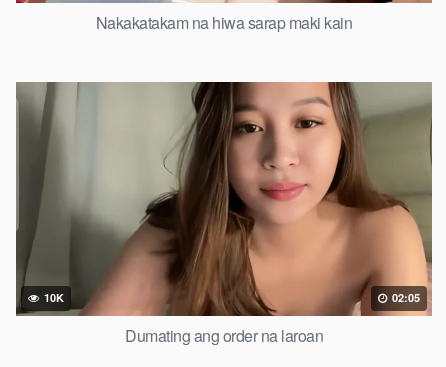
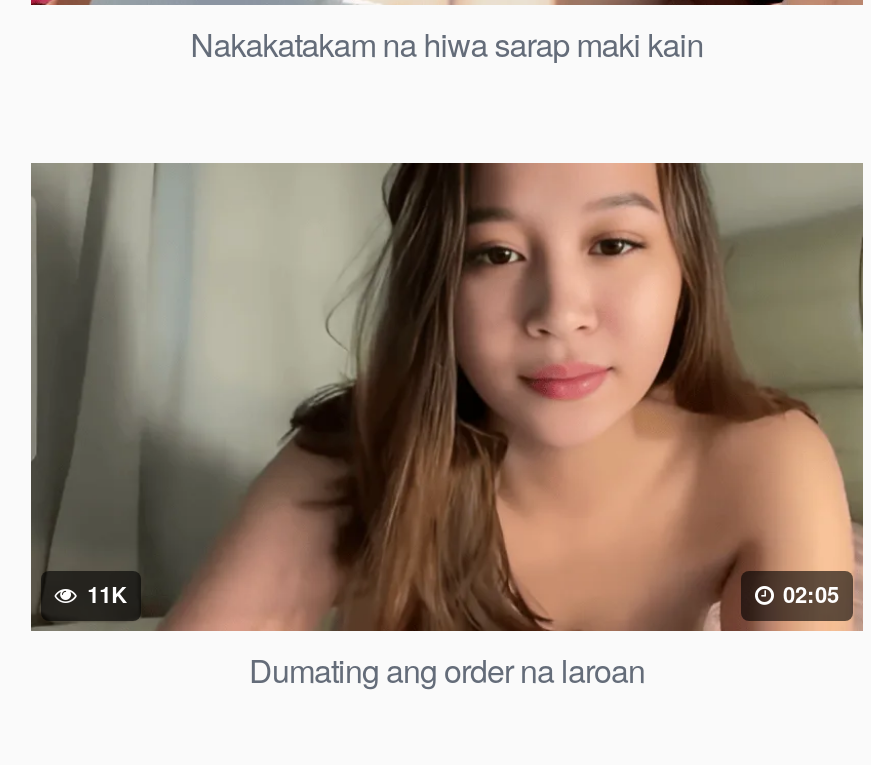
- 10K
+ 11K
